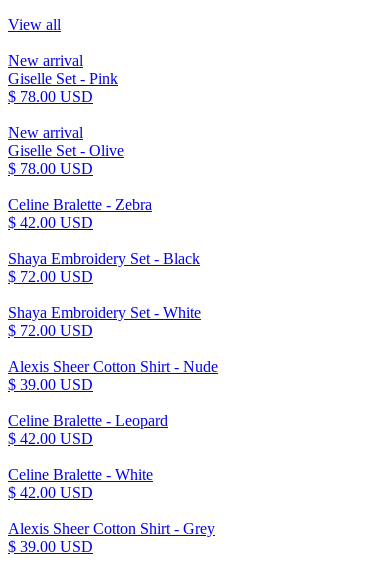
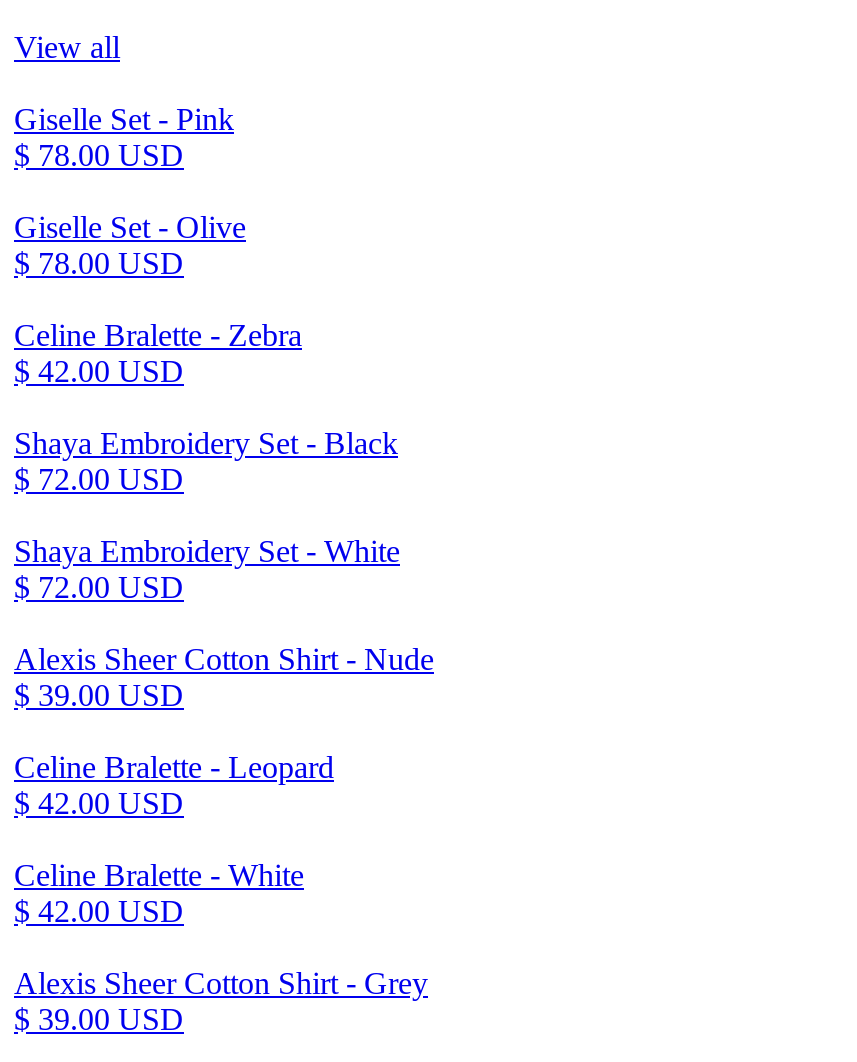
- New arrival

- New arrival
